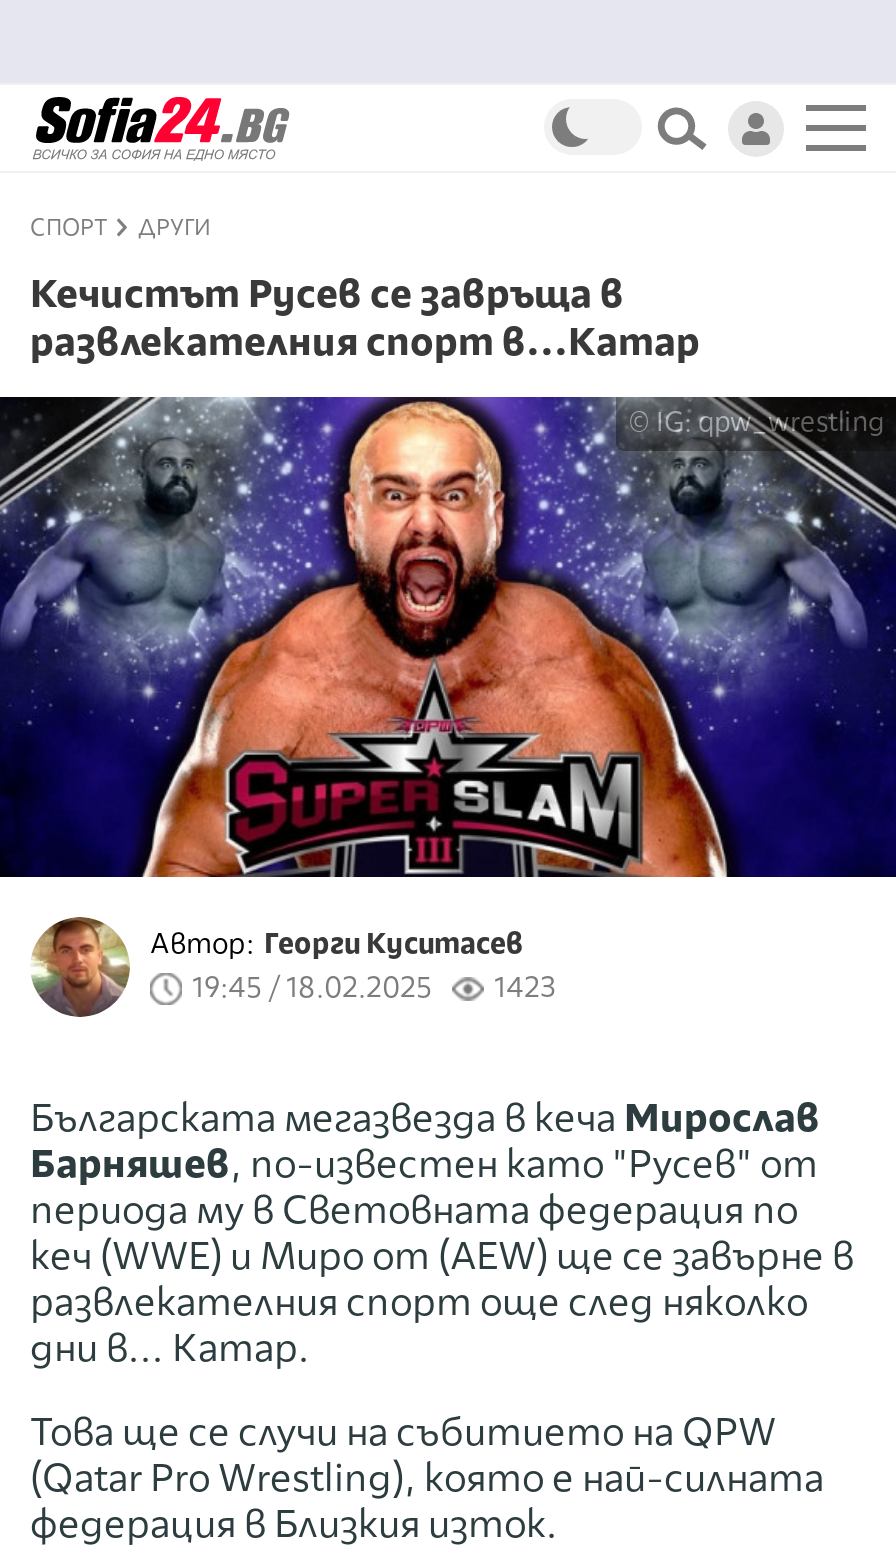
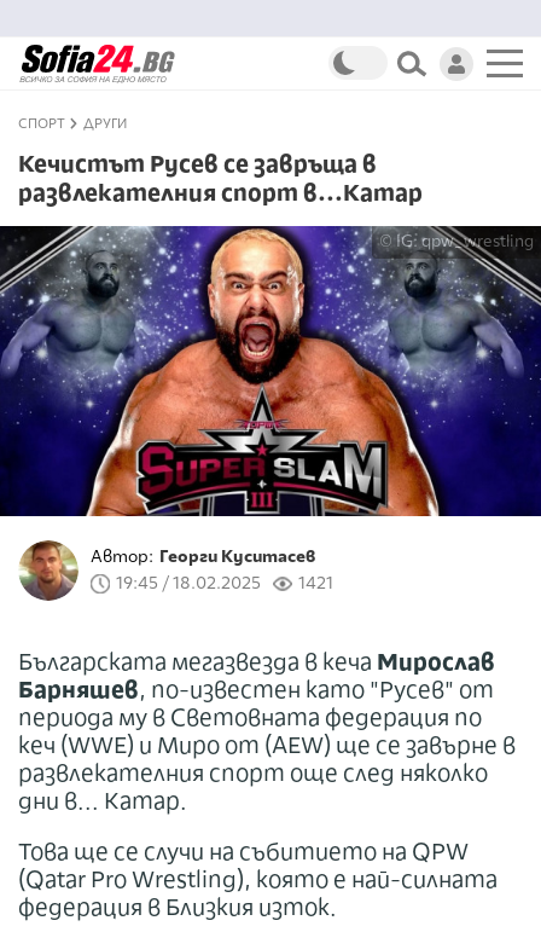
- 19:45 / 18.02.2025 1423
+ 19:45 / 18.02.2025 1421
